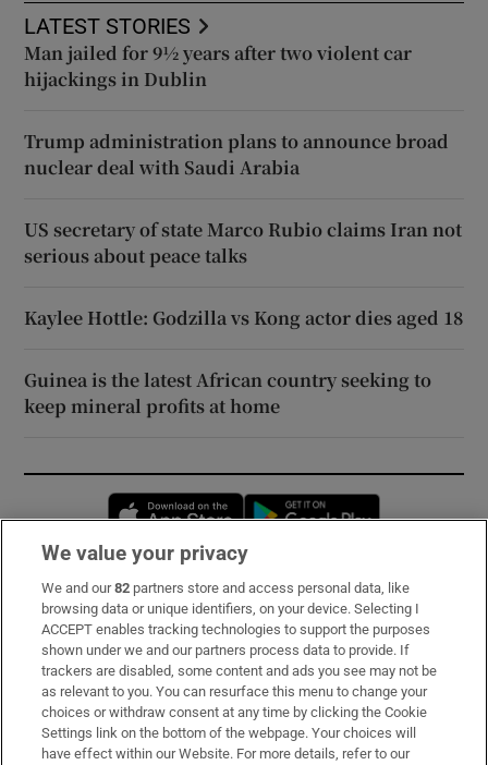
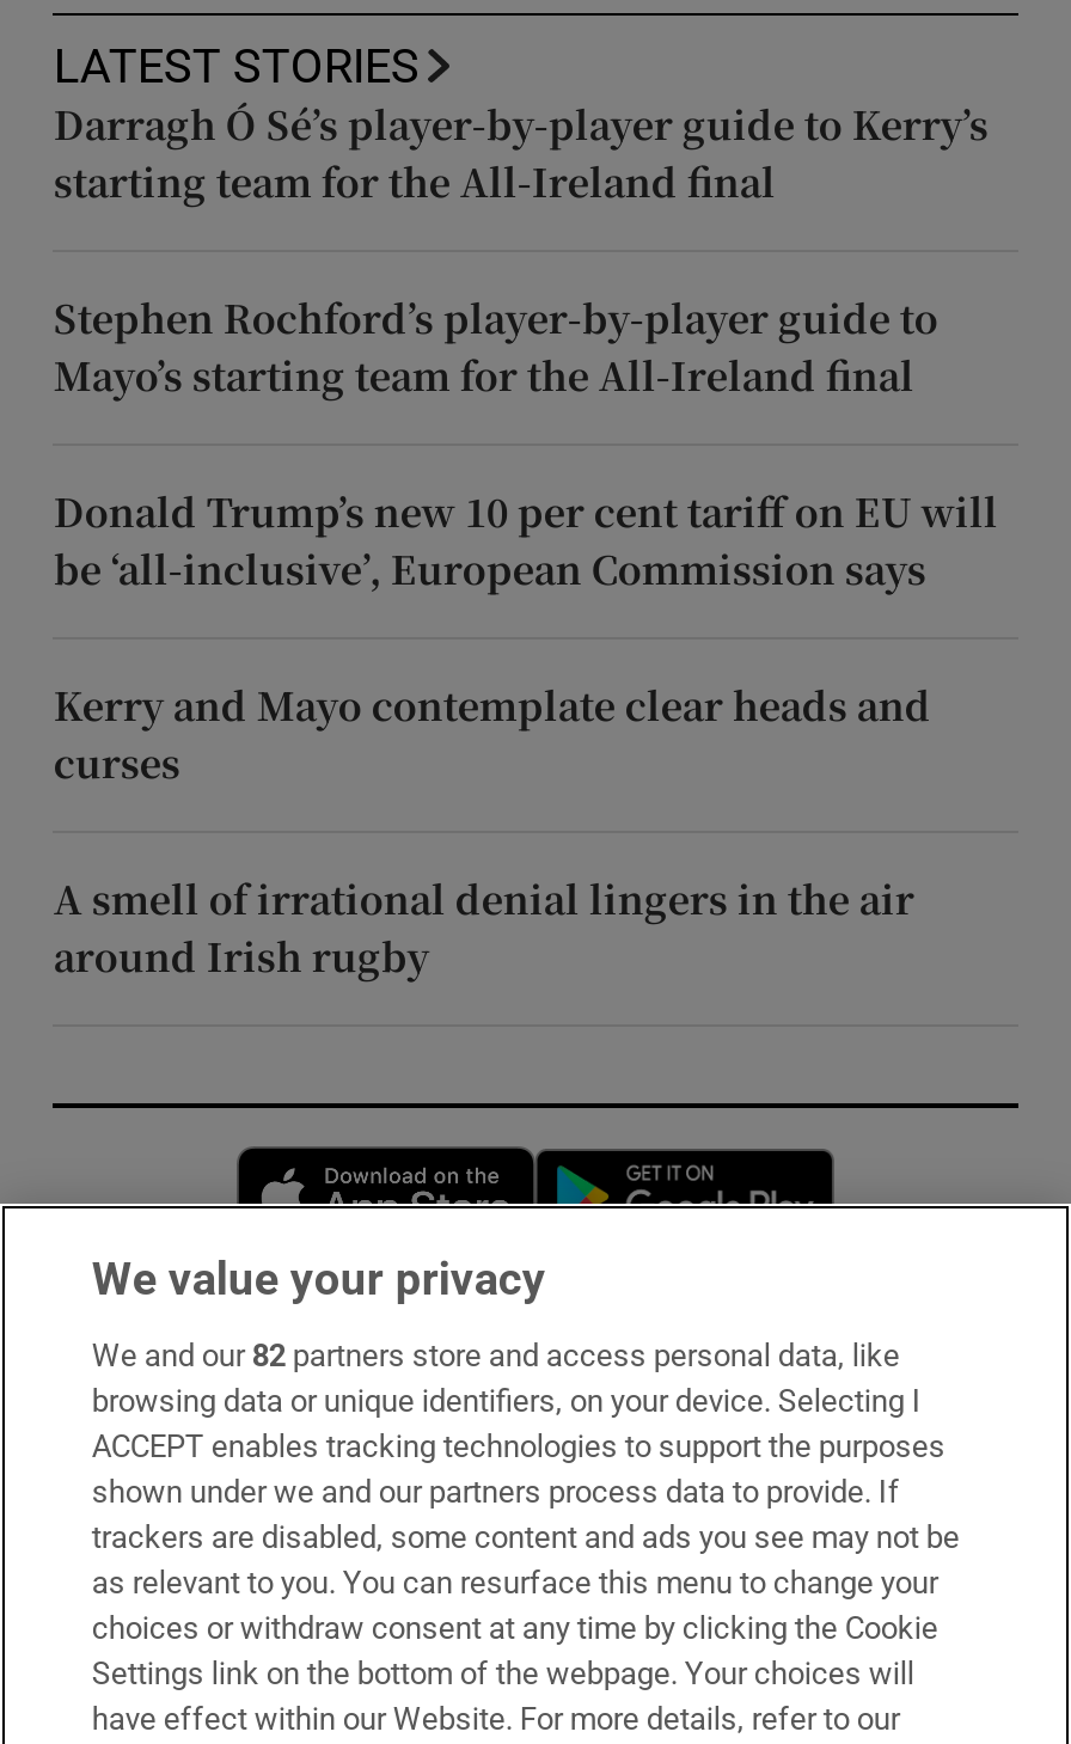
- Man jailed for 9½ years after two violent car
- hijackings in Dublin
+ Darragh Ó Sé’s player-by-player guide to Kerry’s
+ starting team for the All-Ireland final

- Trump administration plans to announce broad
- nuclear deal with Saudi Arabia
+ Stephen Rochford’s player-by-player guide to
+ Mayo’s starting team for the All-Ireland final

- US secretary of state Marco Rubio claims Iran not
- serious about peace talks
+ Donald Trump’s new 10 per cent tariff on EU will
+ be ‘all-inclusive’, European Commission says

- Kaylee Hottle: Godzilla vs Kong actor dies aged 18
+ Kerry and Mayo contemplate clear heads and
+ curses

- Guinea is the latest African country seeking to
- keep mineral profits at home
+ A smell of irrational denial lingers in the air
+ around Irish rugby
